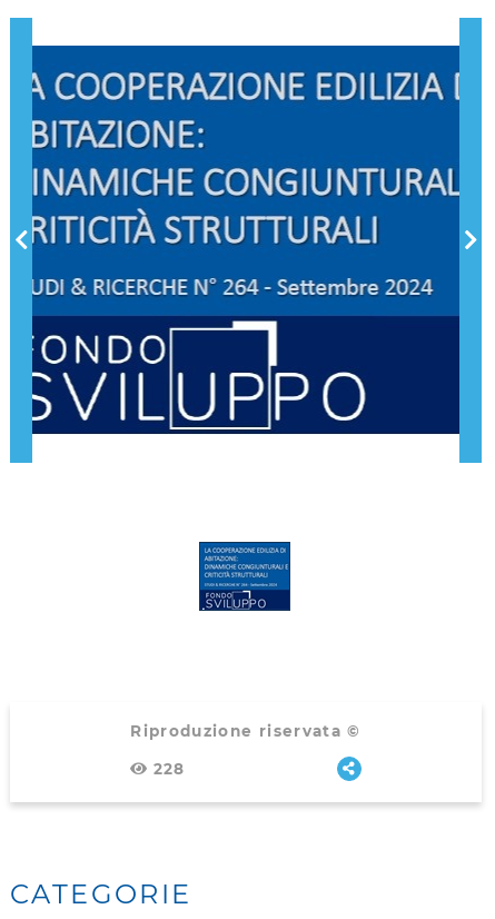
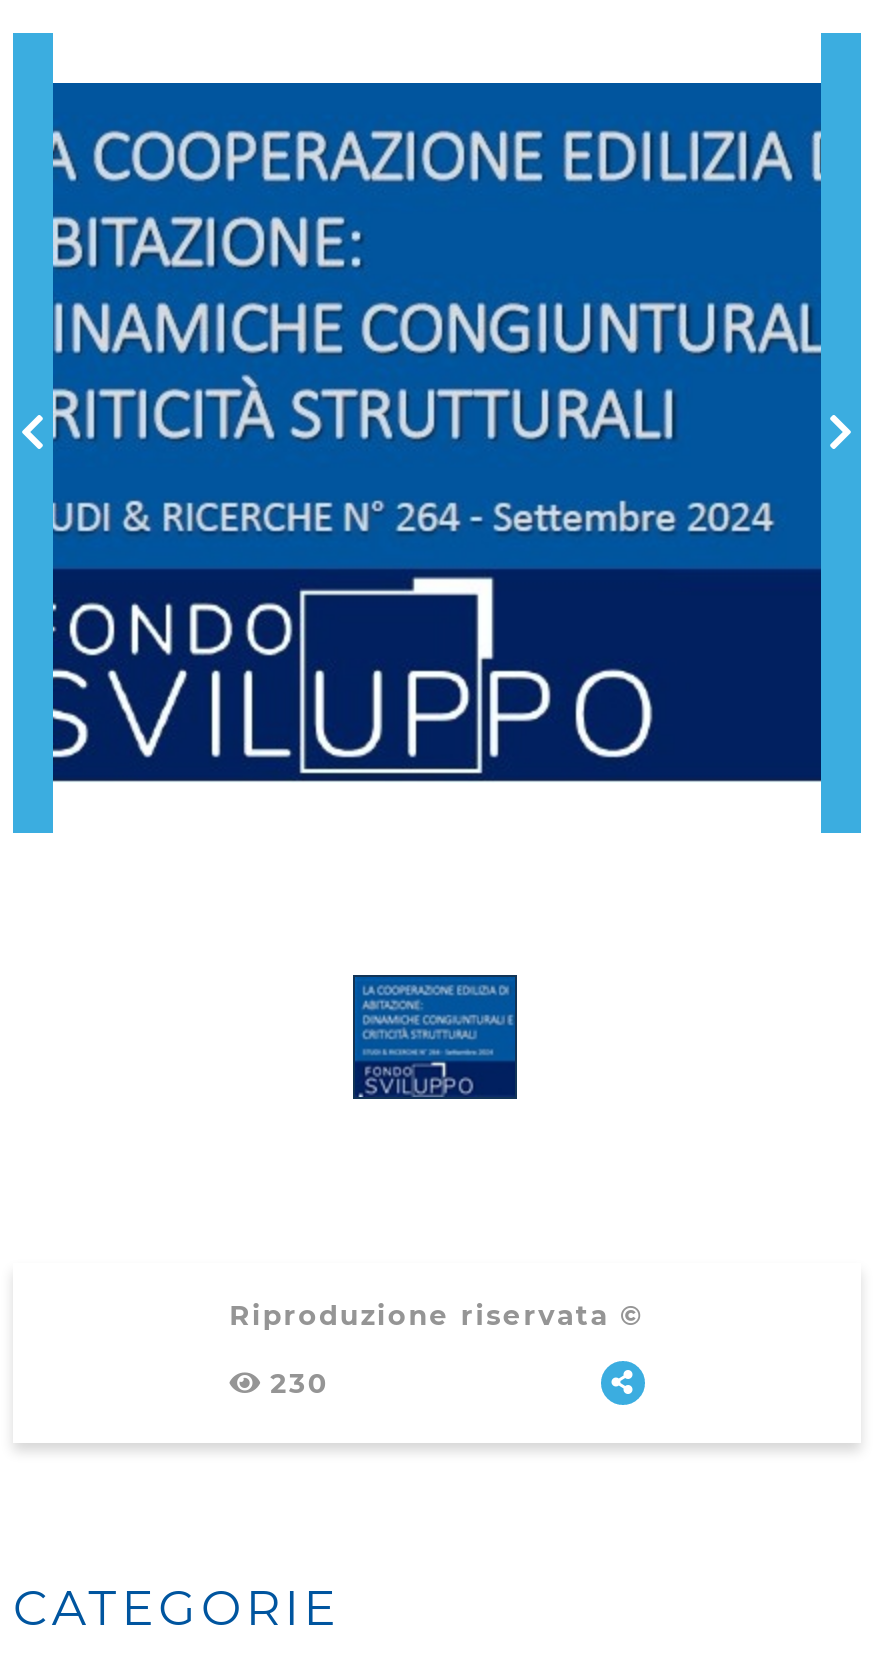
- 228
+ 230
